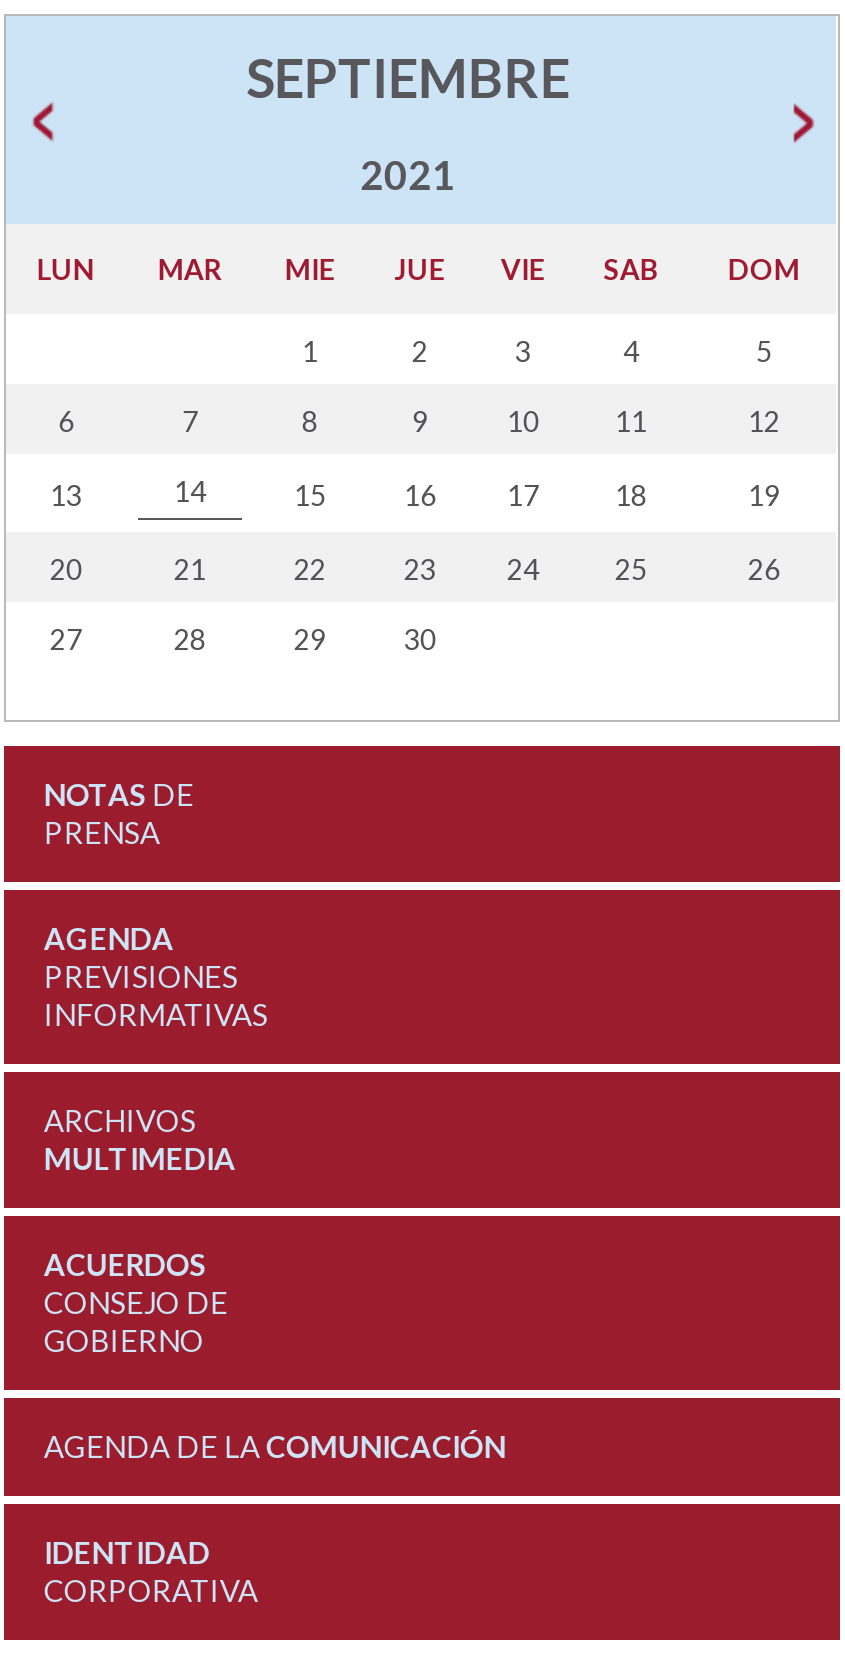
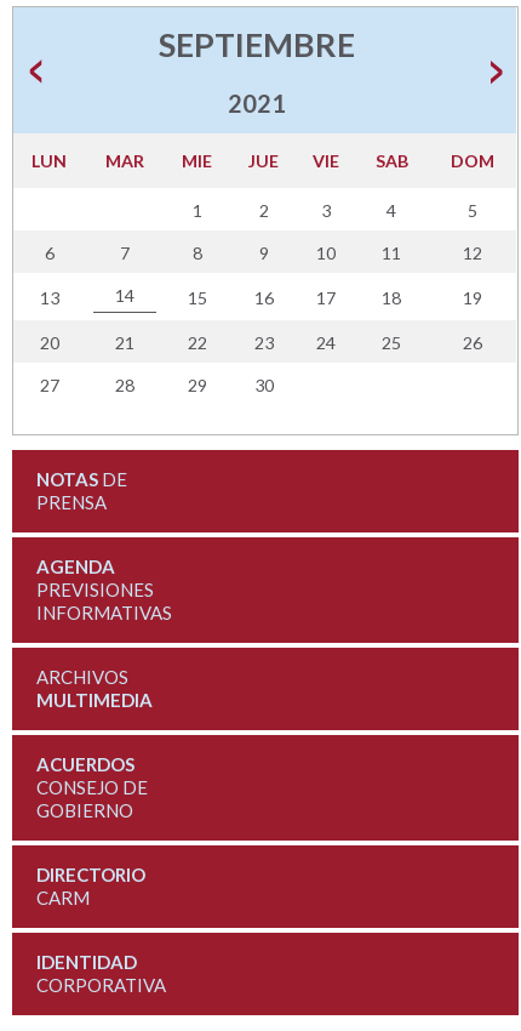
- AGENDA DE LA COMUNICACIÓN
+ DIRECTORIO
+ CARM
